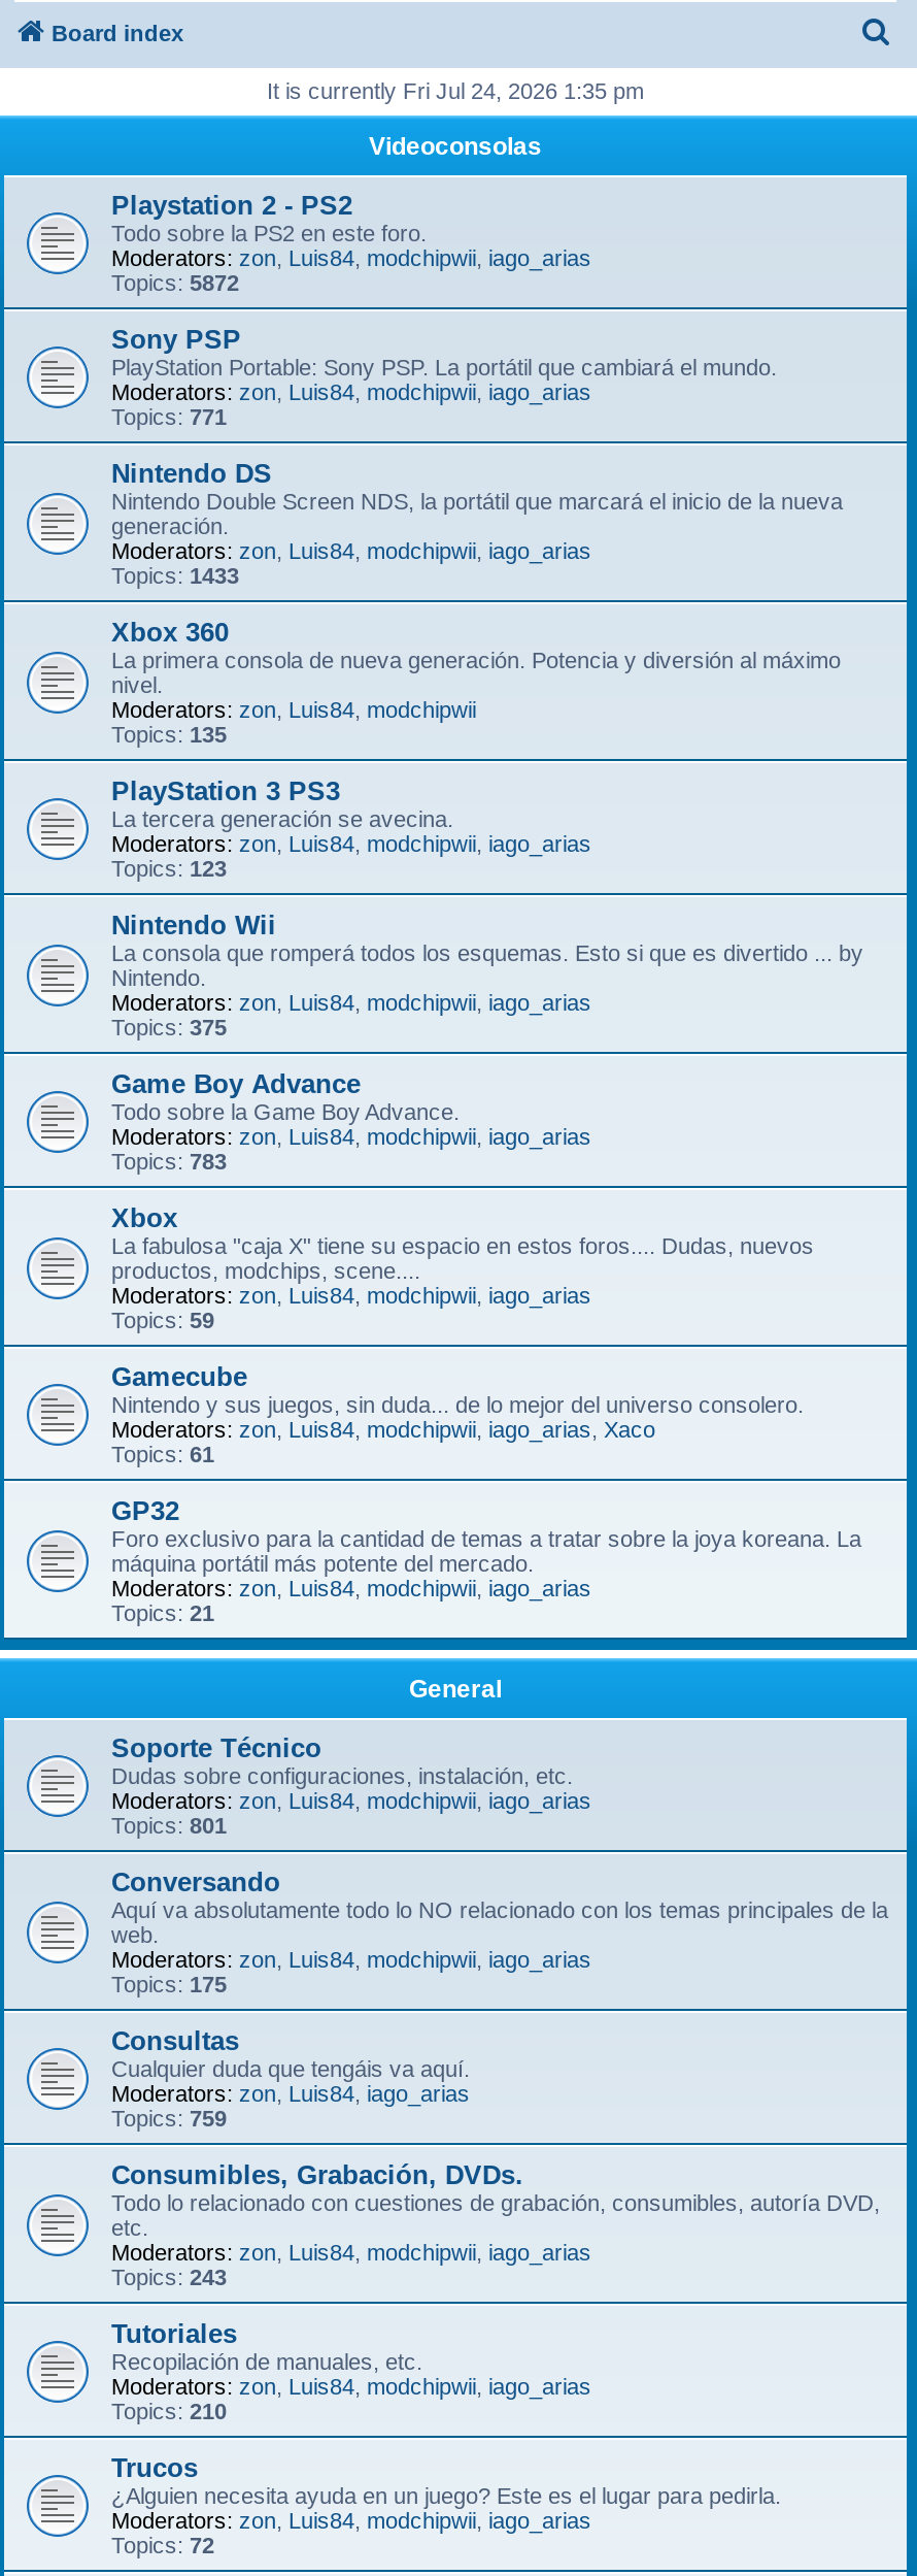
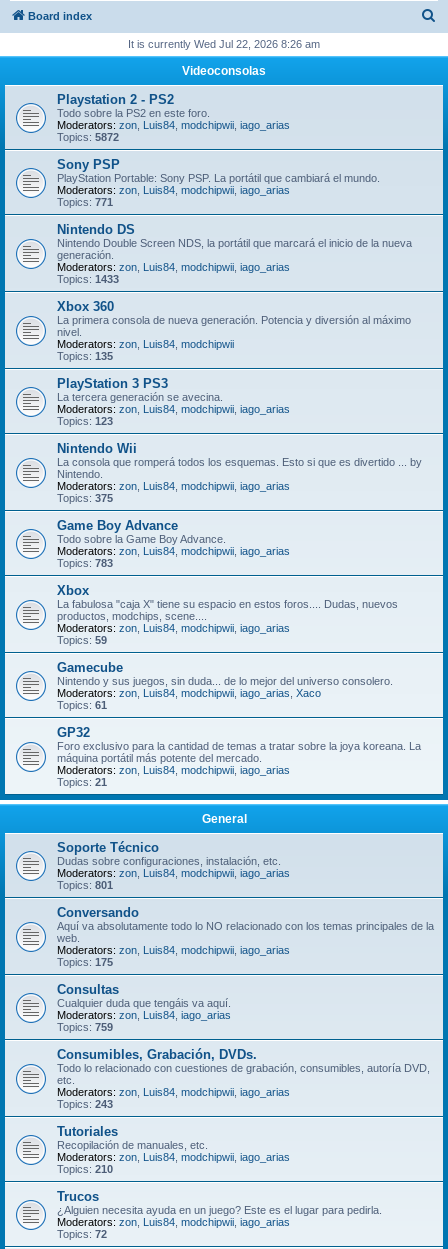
- It is currently Fri Jul 24, 2026 1:35 pm
+ It is currently Wed Jul 22, 2026 8:26 am
